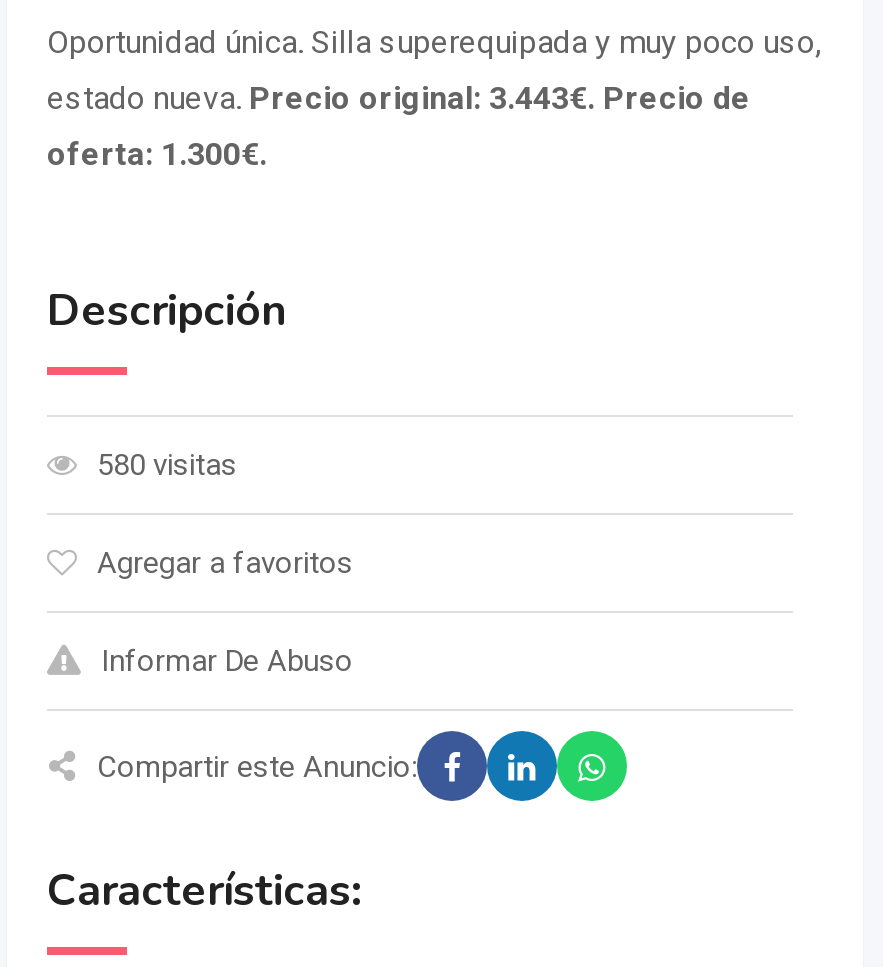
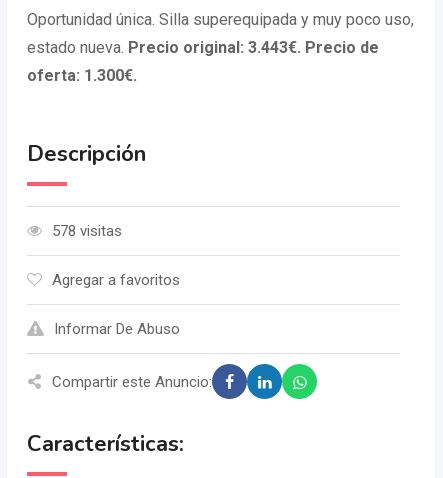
- 580 visitas
+ 578 visitas
